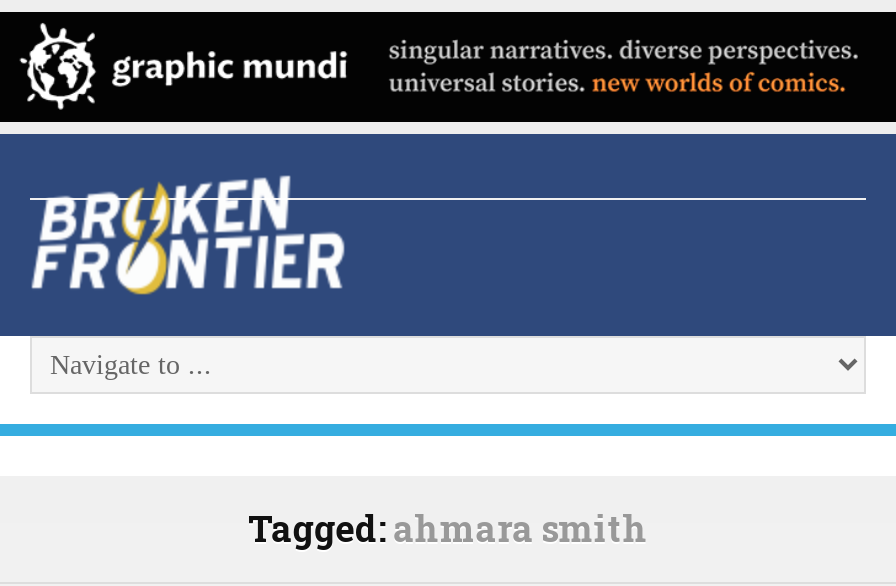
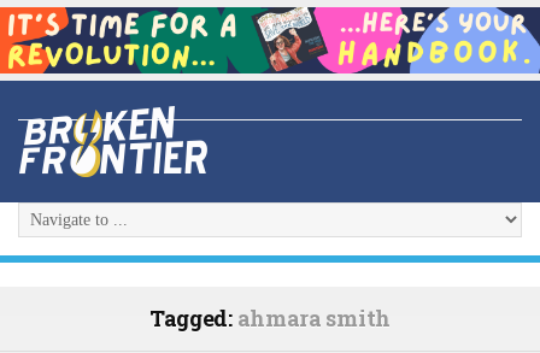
- [image]
+ [image]
